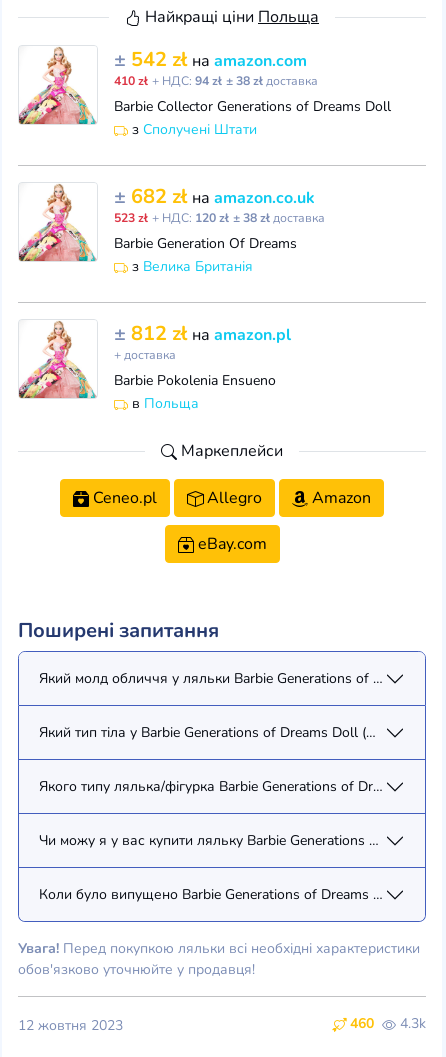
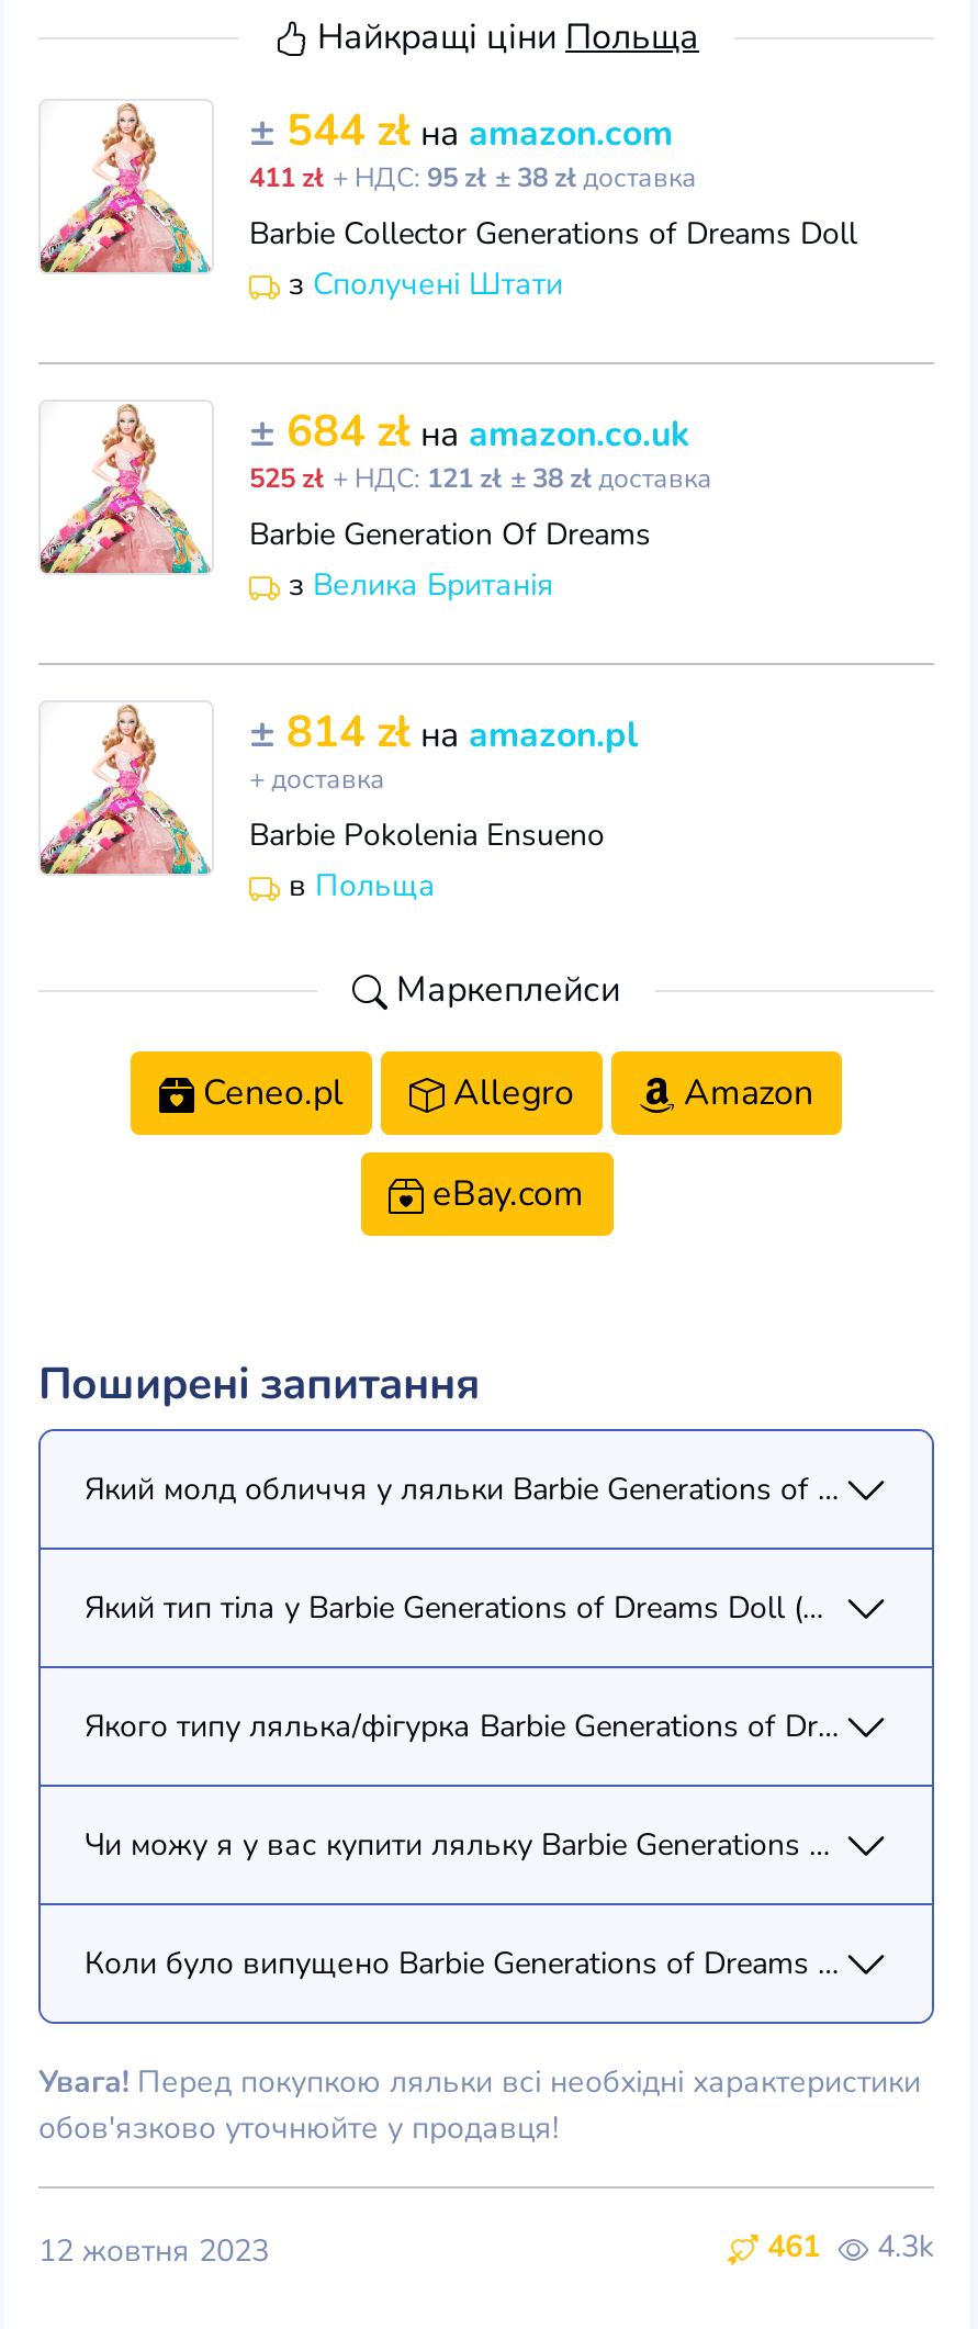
- ± 542 zł на amazon.com
+ ± 544 zł на amazon.com

- 410 zł + НДС: 94 zł ± 38 zł доставка
+ 411 zł + НДС: 95 zł ± 38 zł доставка

- ± 682 zł на amazon.co.uk
+ ± 684 zł на amazon.co.uk

- 523 zł + НДС: 120 zł ± 38 zł доставка
+ 525 zł + НДС: 121 zł ± 38 zł доставка

- ± 812 zł на amazon.pl
+ ± 814 zł на amazon.pl

- 460 4.3k
+ 461 4.3k
